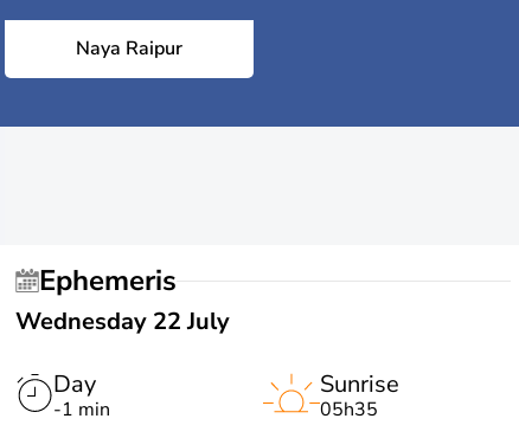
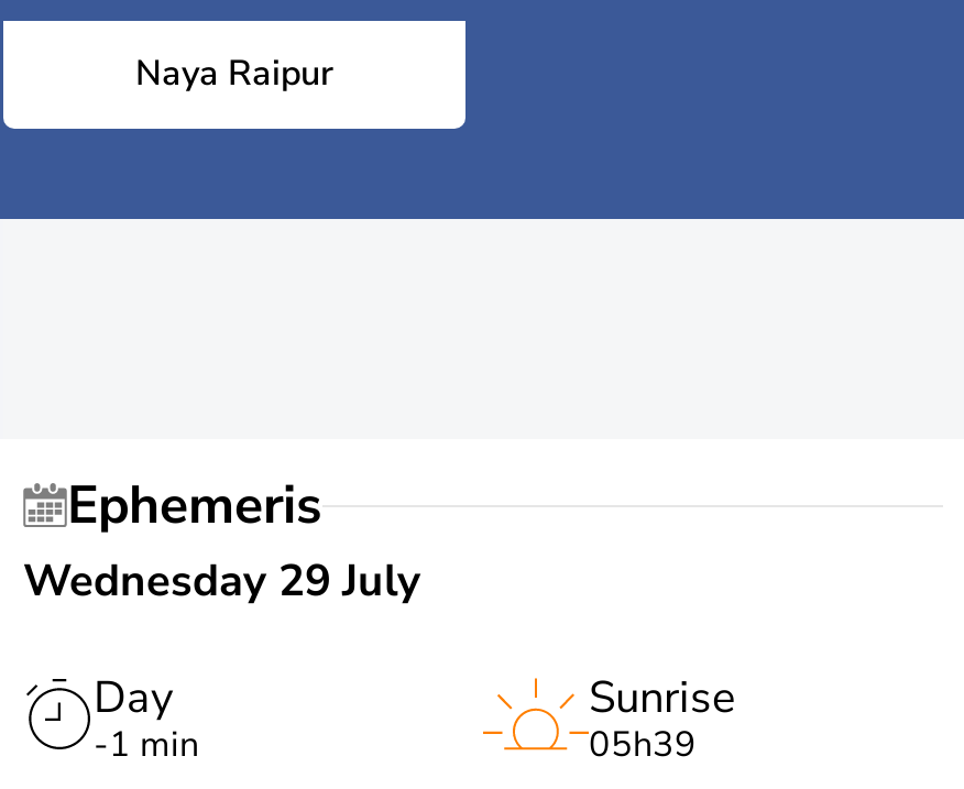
- Wednesday 22 July
+ Wednesday 29 July

- 05h35
+ 05h39
